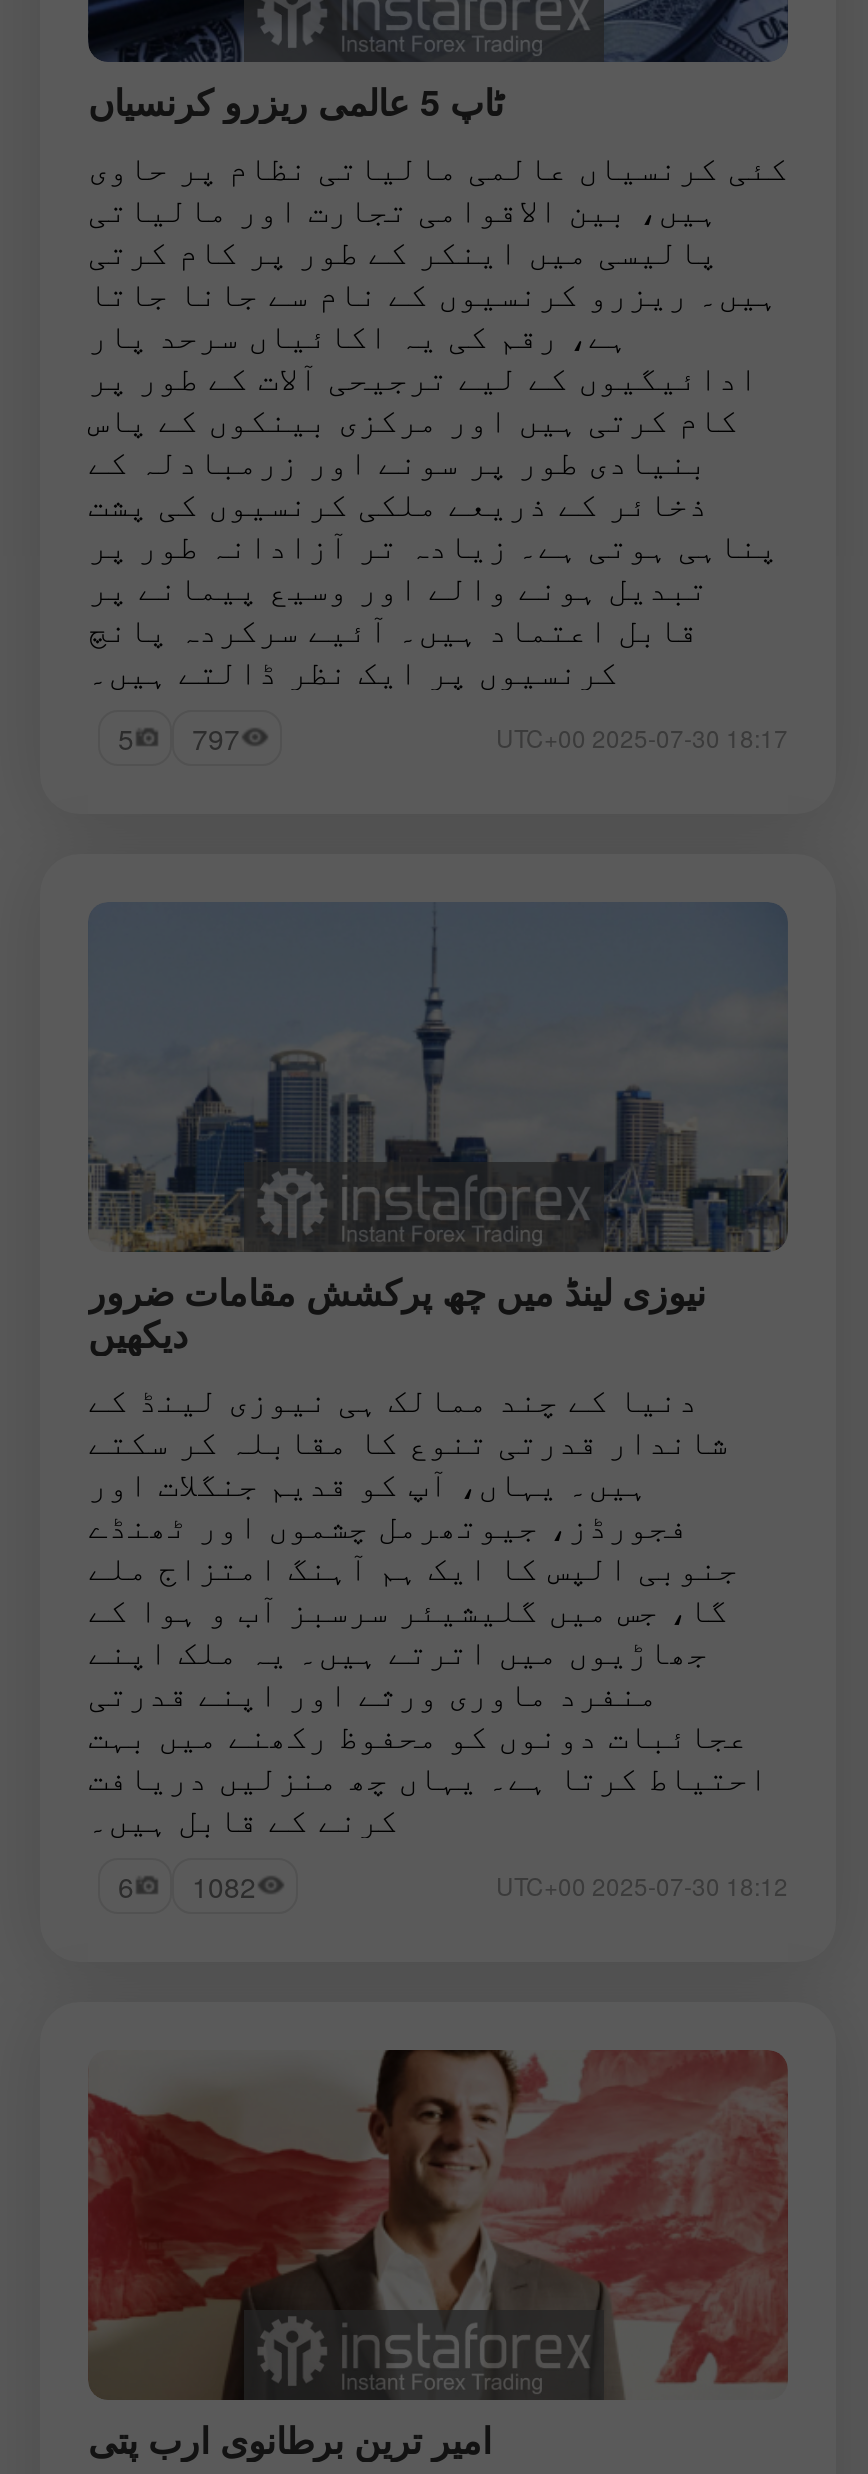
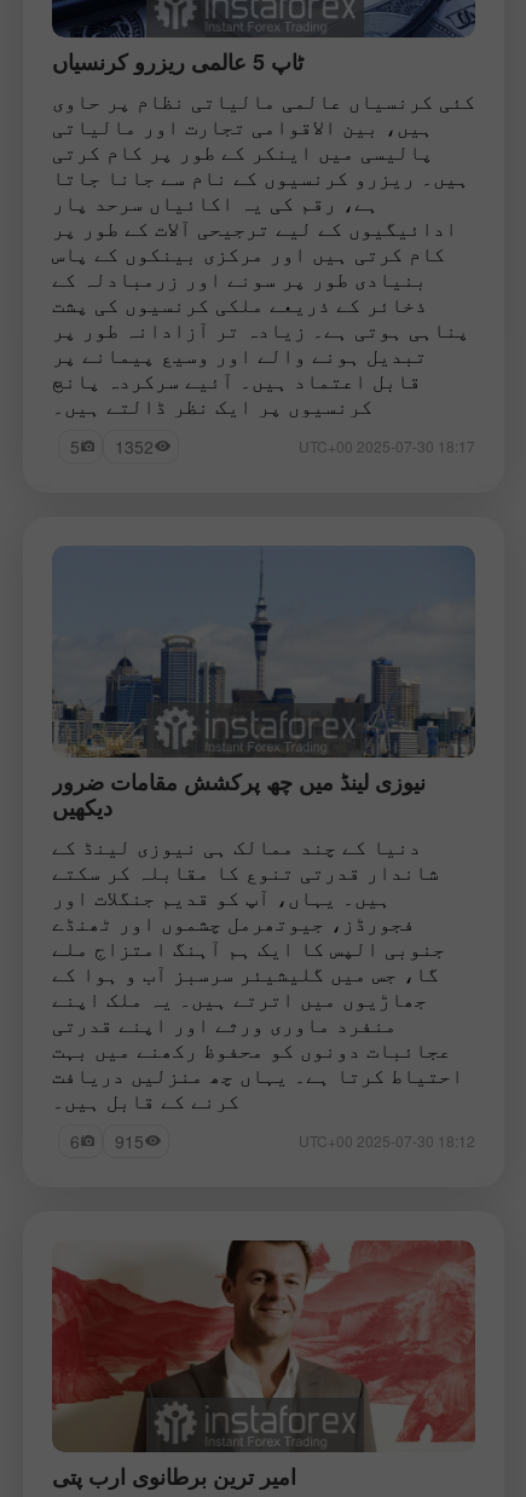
- 5 797
+ 5 1352

- 6 1082
+ 6 915
